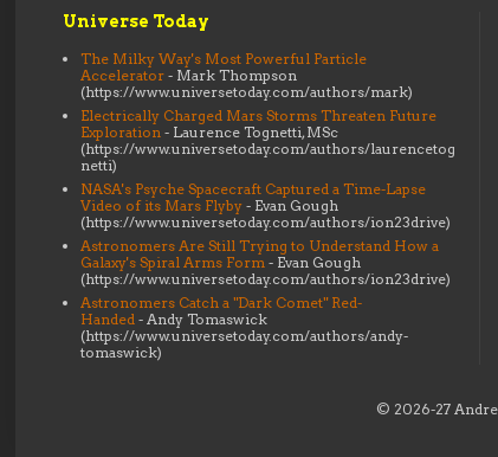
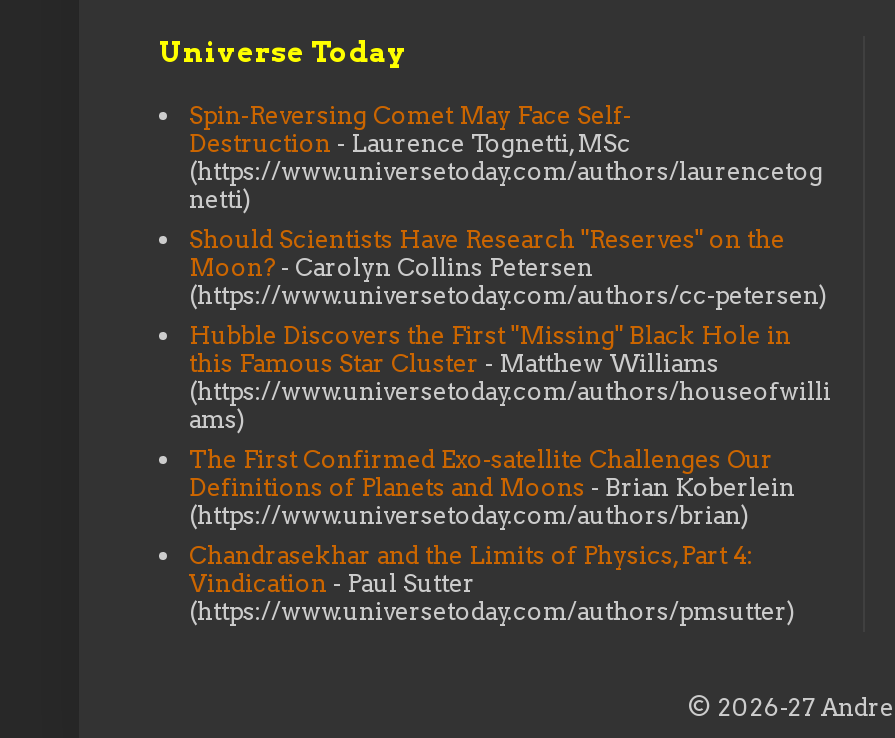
- The Milky Way's Most Powerful Particle
- Accelerator - Mark Thompson
- (https://www.universetoday.com/authors/mark)
- Electrically Charged Mars Storms Threaten Future
- Exploration - Laurence Tognetti, MSc
+ Spin-Reversing Comet May Face Self-
+ Destruction - Laurence Tognetti, MSc

moved up: (https://www.universetoday.com/authors/laurencetog | netti)

- NASA's Psyche Spacecraft Captured a Time-Lapse
- Video of its Mars Flyby - Evan Gough
- (https://www.universetoday.com/authors/ion23drive)
- Astronomers Are Still Trying to Understand How a
- Galaxy's Spiral Arms Form - Evan Gough
- (https://www.universetoday.com/authors/ion23drive)
- Astronomers Catch a "Dark Comet" Red-
- Handed - Andy Tomaswick
- (https://www.universetoday.com/authors/andy-
- tomaswick)
+ Should Scientists Have Research "Reserves" on the
+ Moon? - Carolyn Collins Petersen
+ (https://www.universetoday.com/authors/cc-petersen)
+ Hubble Discovers the First "Missing" Black Hole in
+ this Famous Star Cluster - Matthew Williams
+ (https://www.universetoday.com/authors/houseofwilli
+ ams)
+ The First Confirmed Exo-satellite Challenges Our
+ Definitions of Planets and Moons - Brian Koberlein
+ (https://www.universetoday.com/authors/brian)
+ Chandrasekhar and the Limits of Physics, Part 4:
+ Vindication - Paul Sutter
+ (https://www.universetoday.com/authors/pmsutter)
